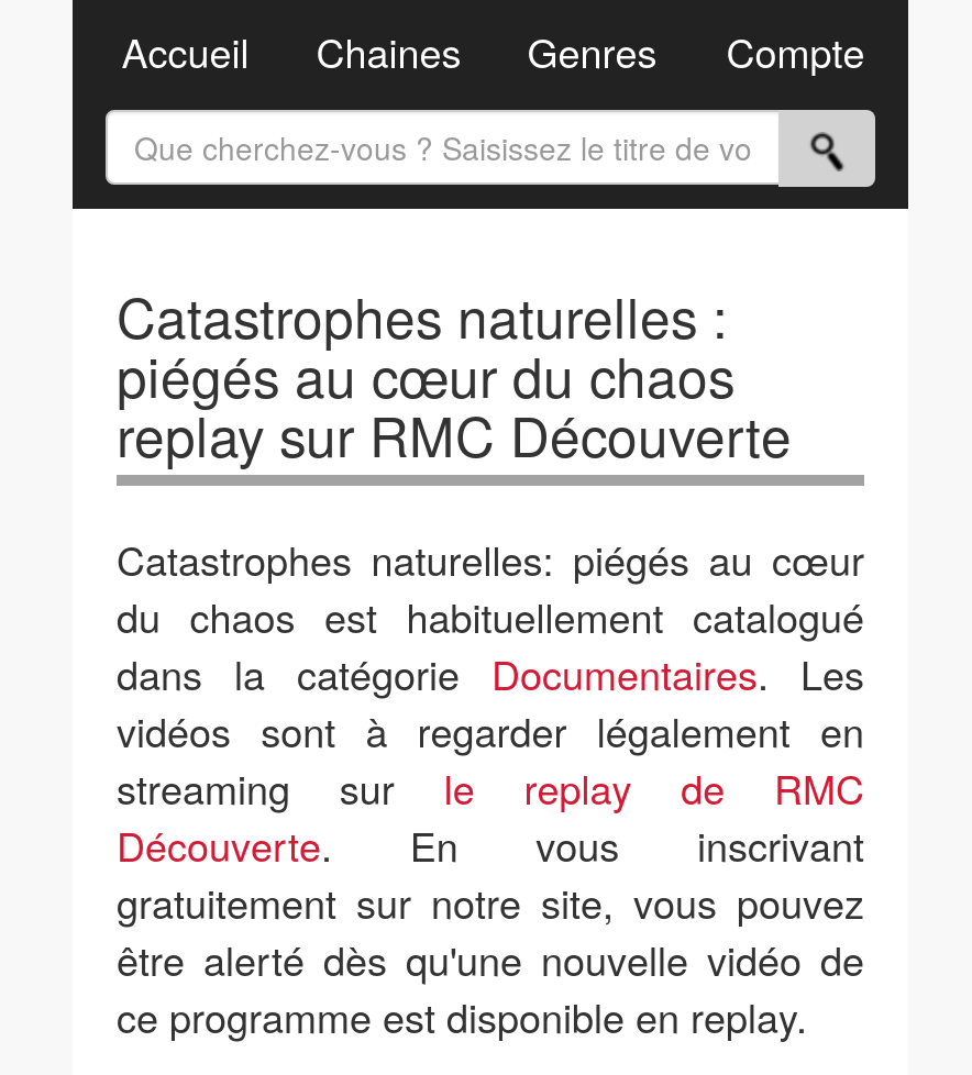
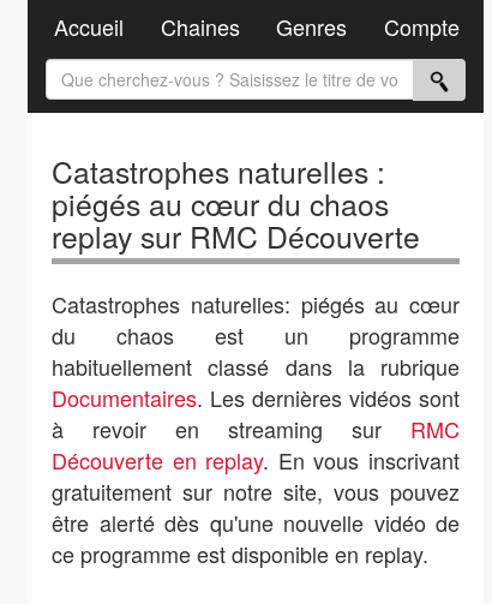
- du chaos est habituellement catalogué
- dans la catégorie Documentaires. Les
- vidéos sont à regarder légalement en
- streaming sur le replay de RMC
- Découverte. En vous inscrivant
+ du chaos est un programme
+ habituellement classé dans la rubrique
+ Documentaires. Les dernières vidéos sont
+ à revoir en streaming sur RMC
+ Découverte en replay. En vous inscrivant
